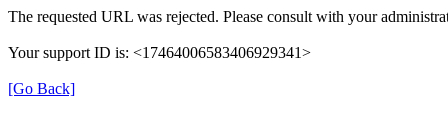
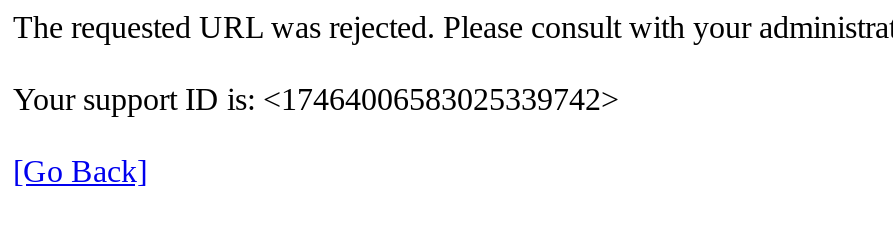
- Your support ID is: <17464006583406929341>
+ Your support ID is: <17464006583025339742>
